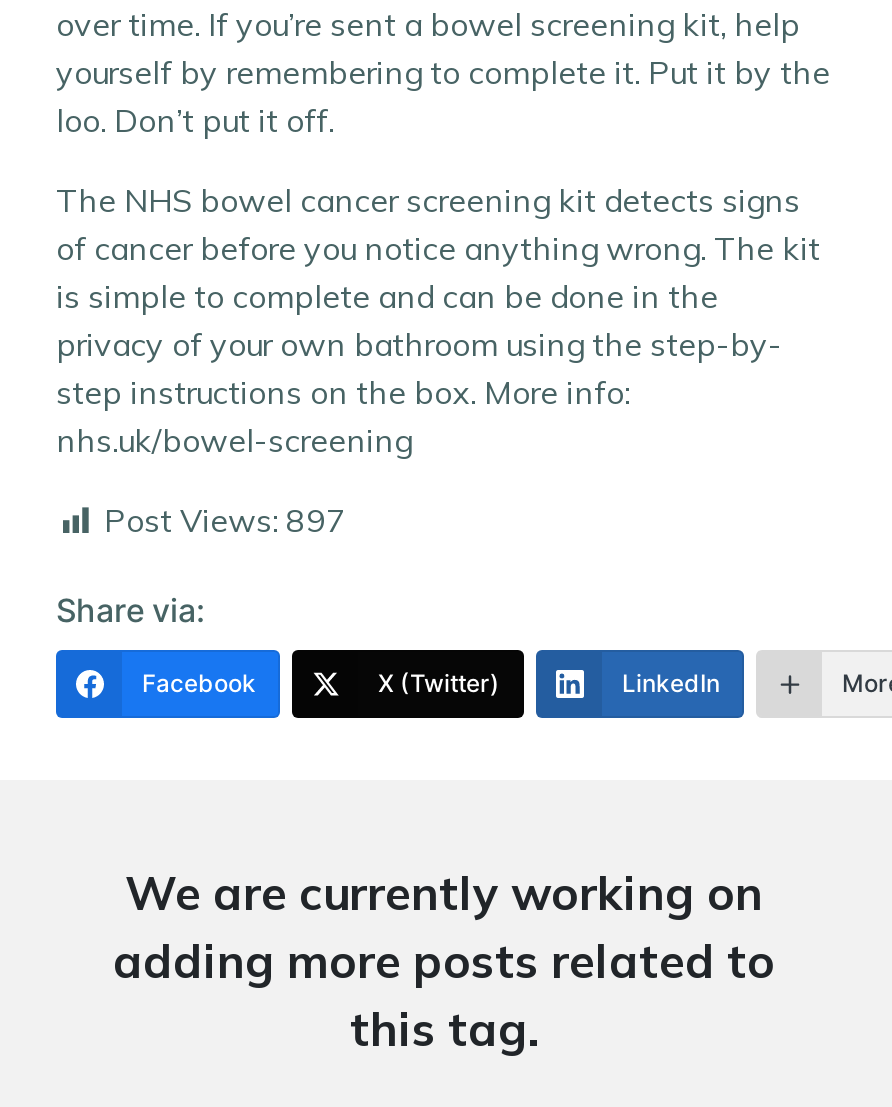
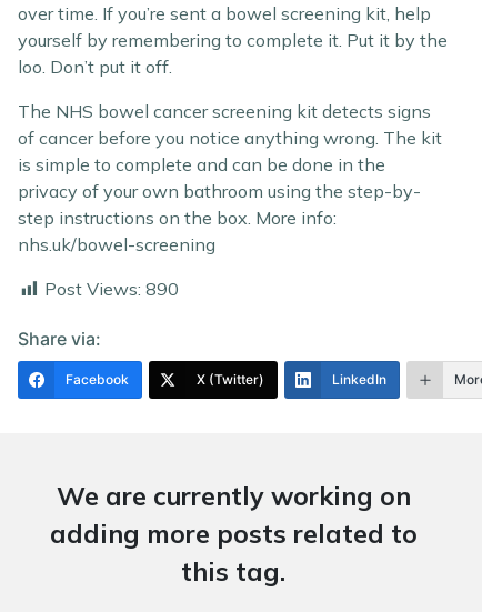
- Post Views: 897
+ Post Views: 890
